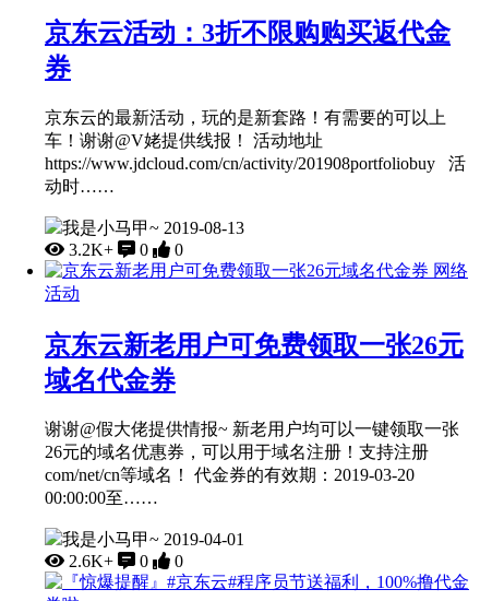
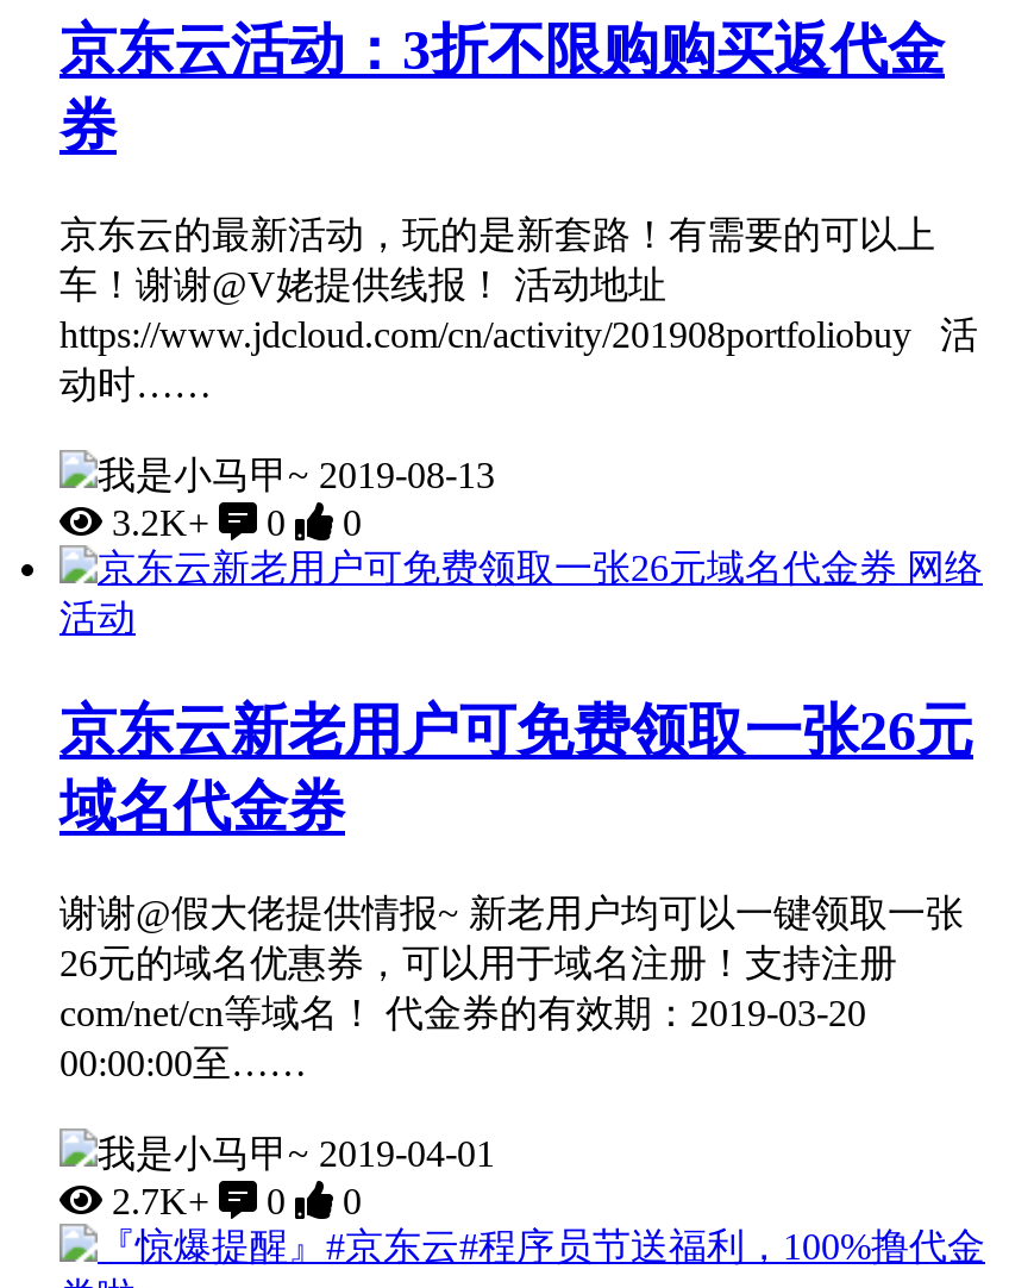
- 2.6K+
+ 2.7K+
